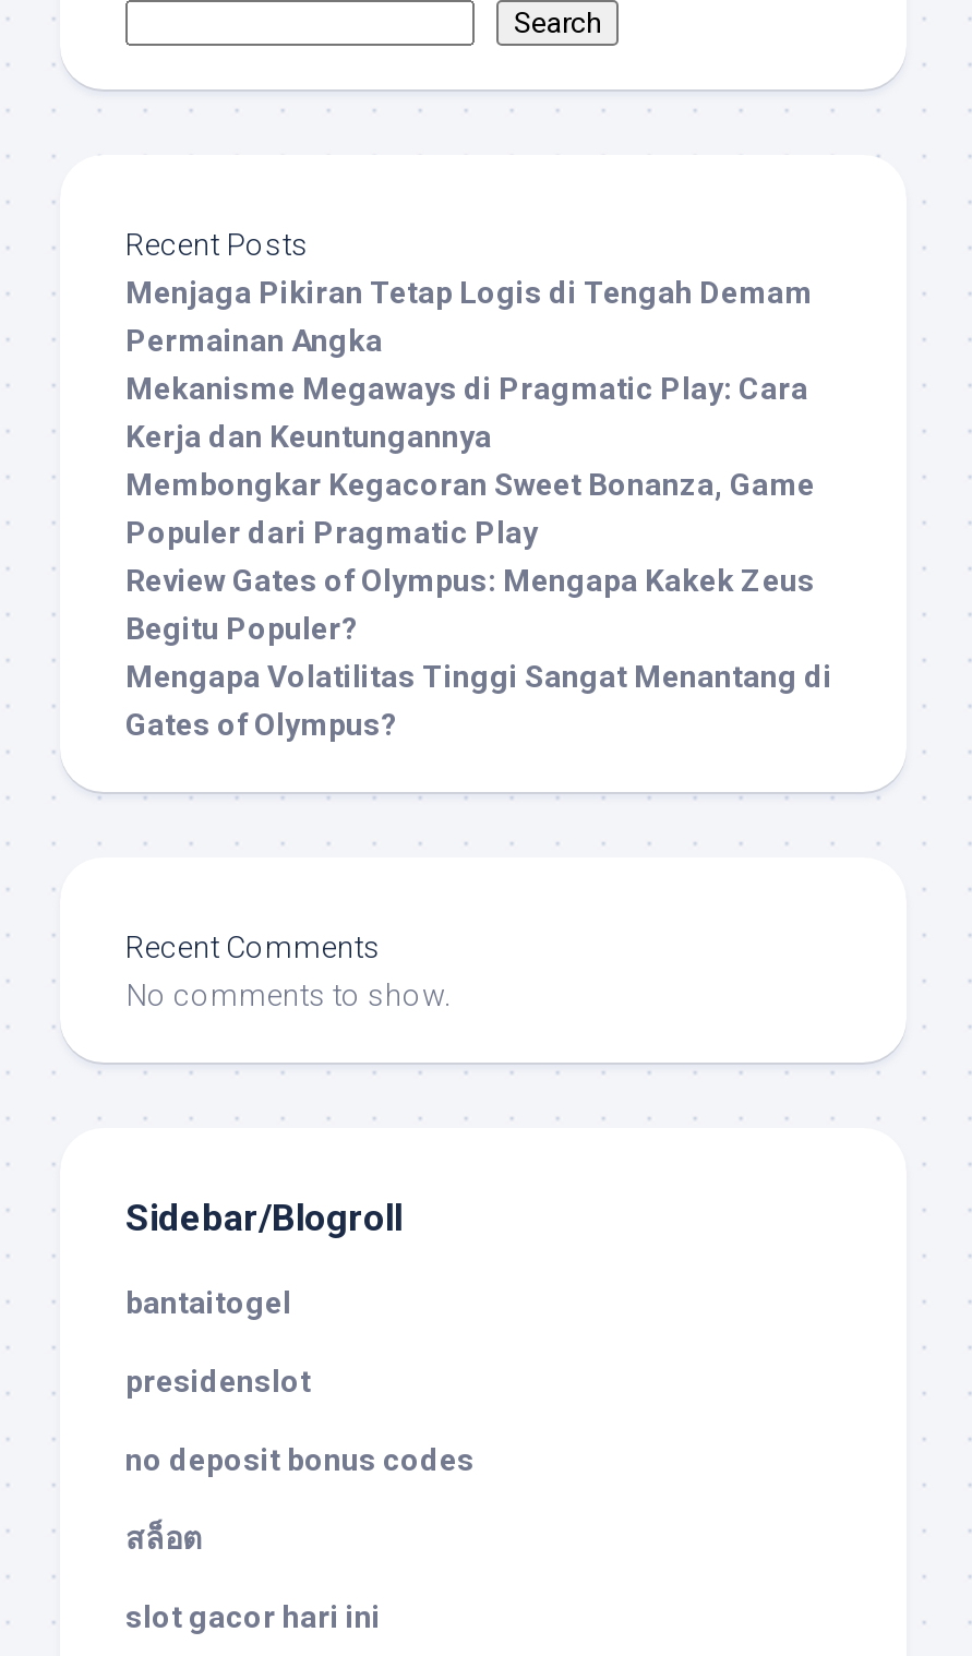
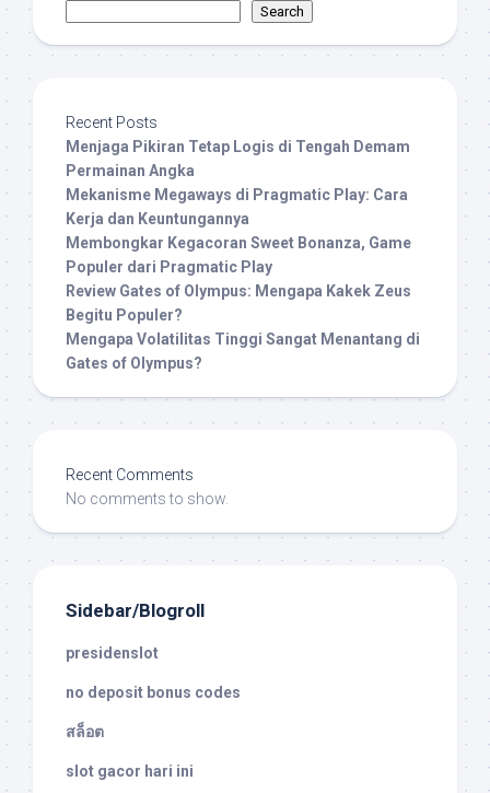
- bantaitogel
